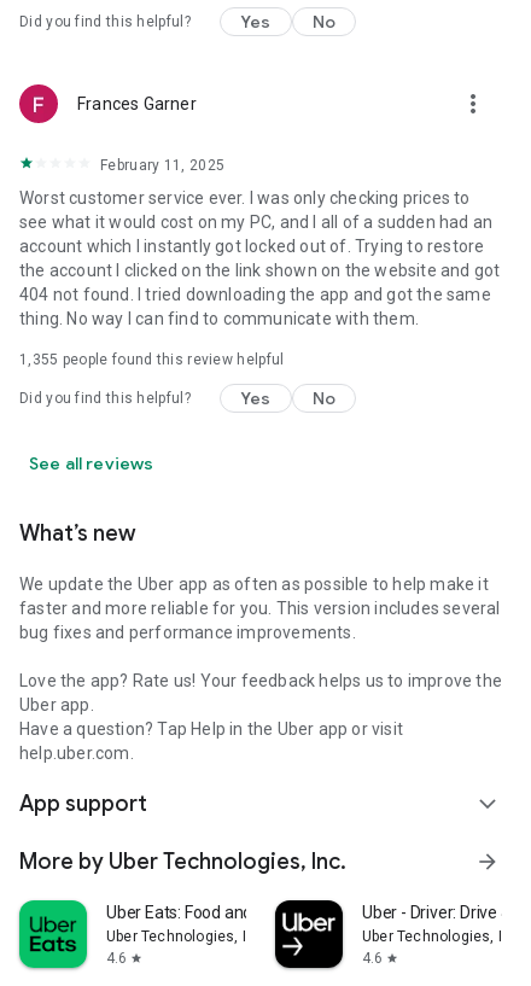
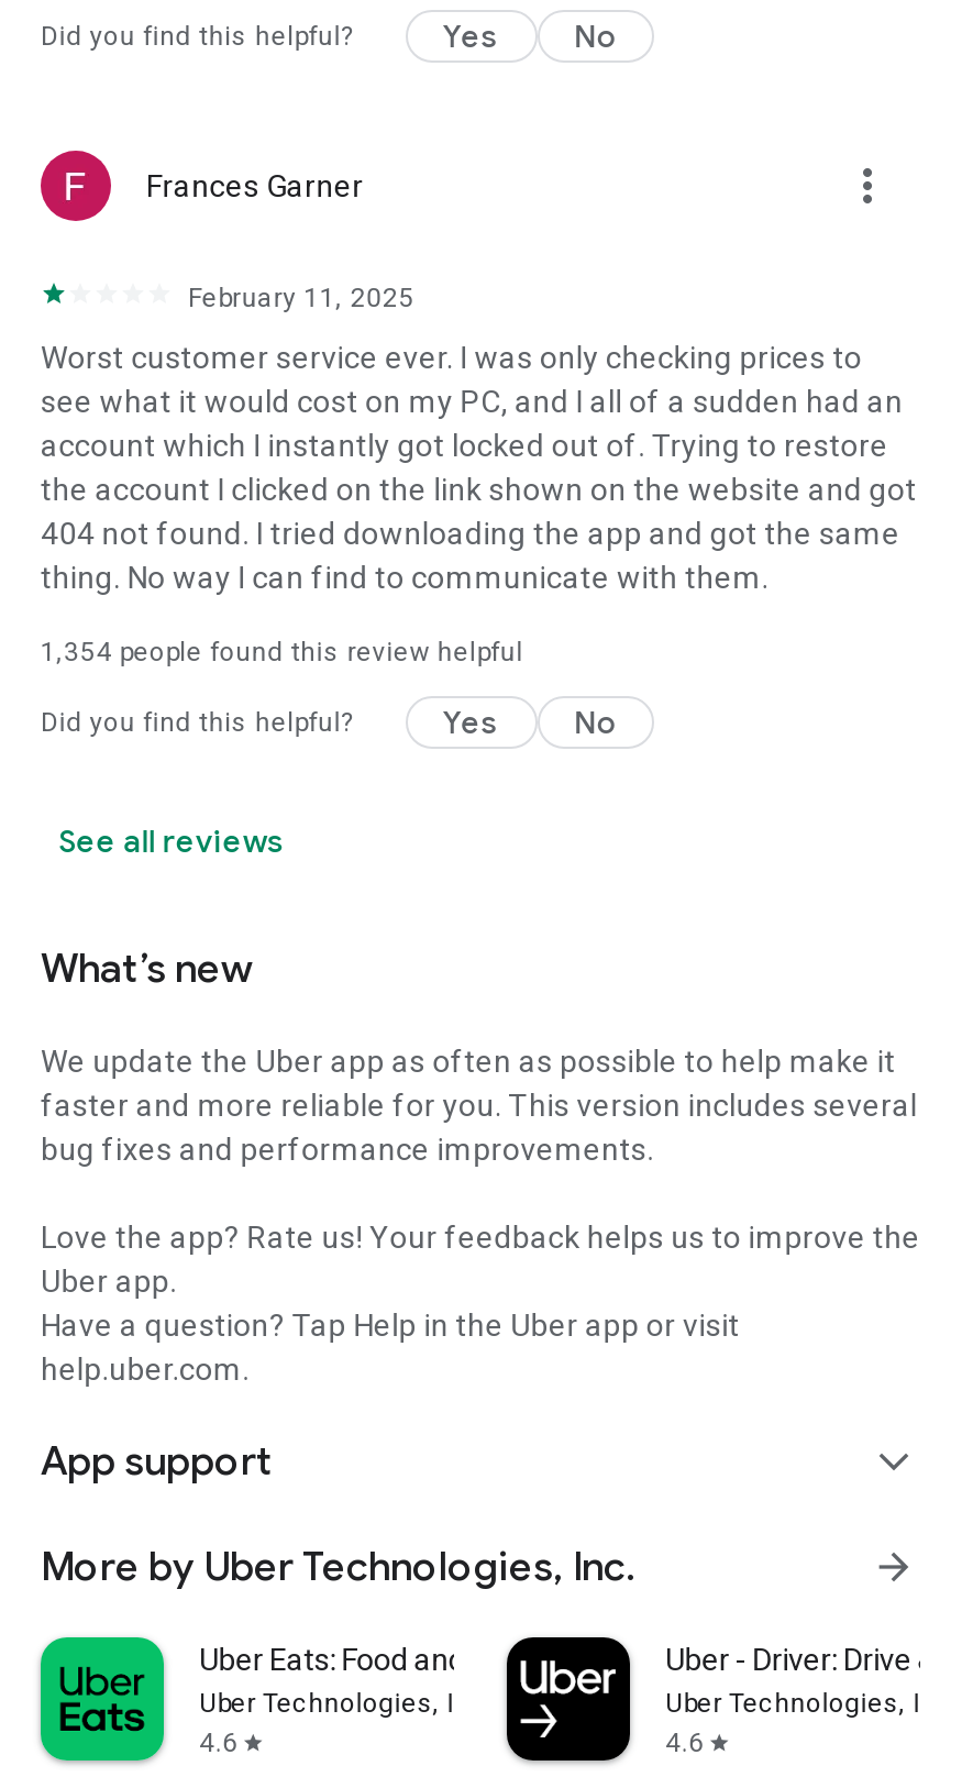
- 1,355 people found this review helpful
+ 1,354 people found this review helpful
